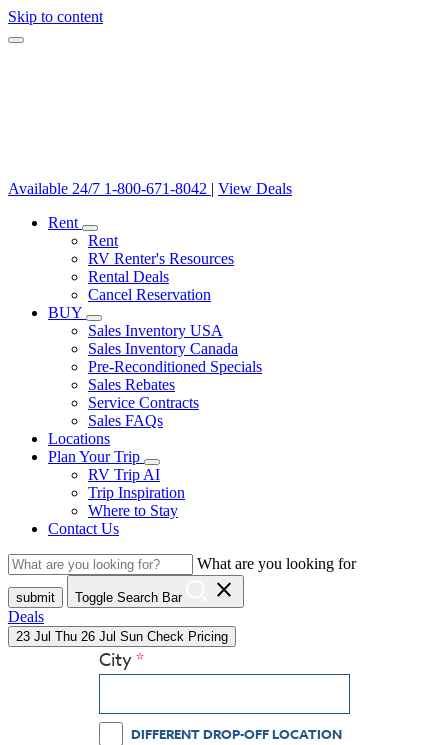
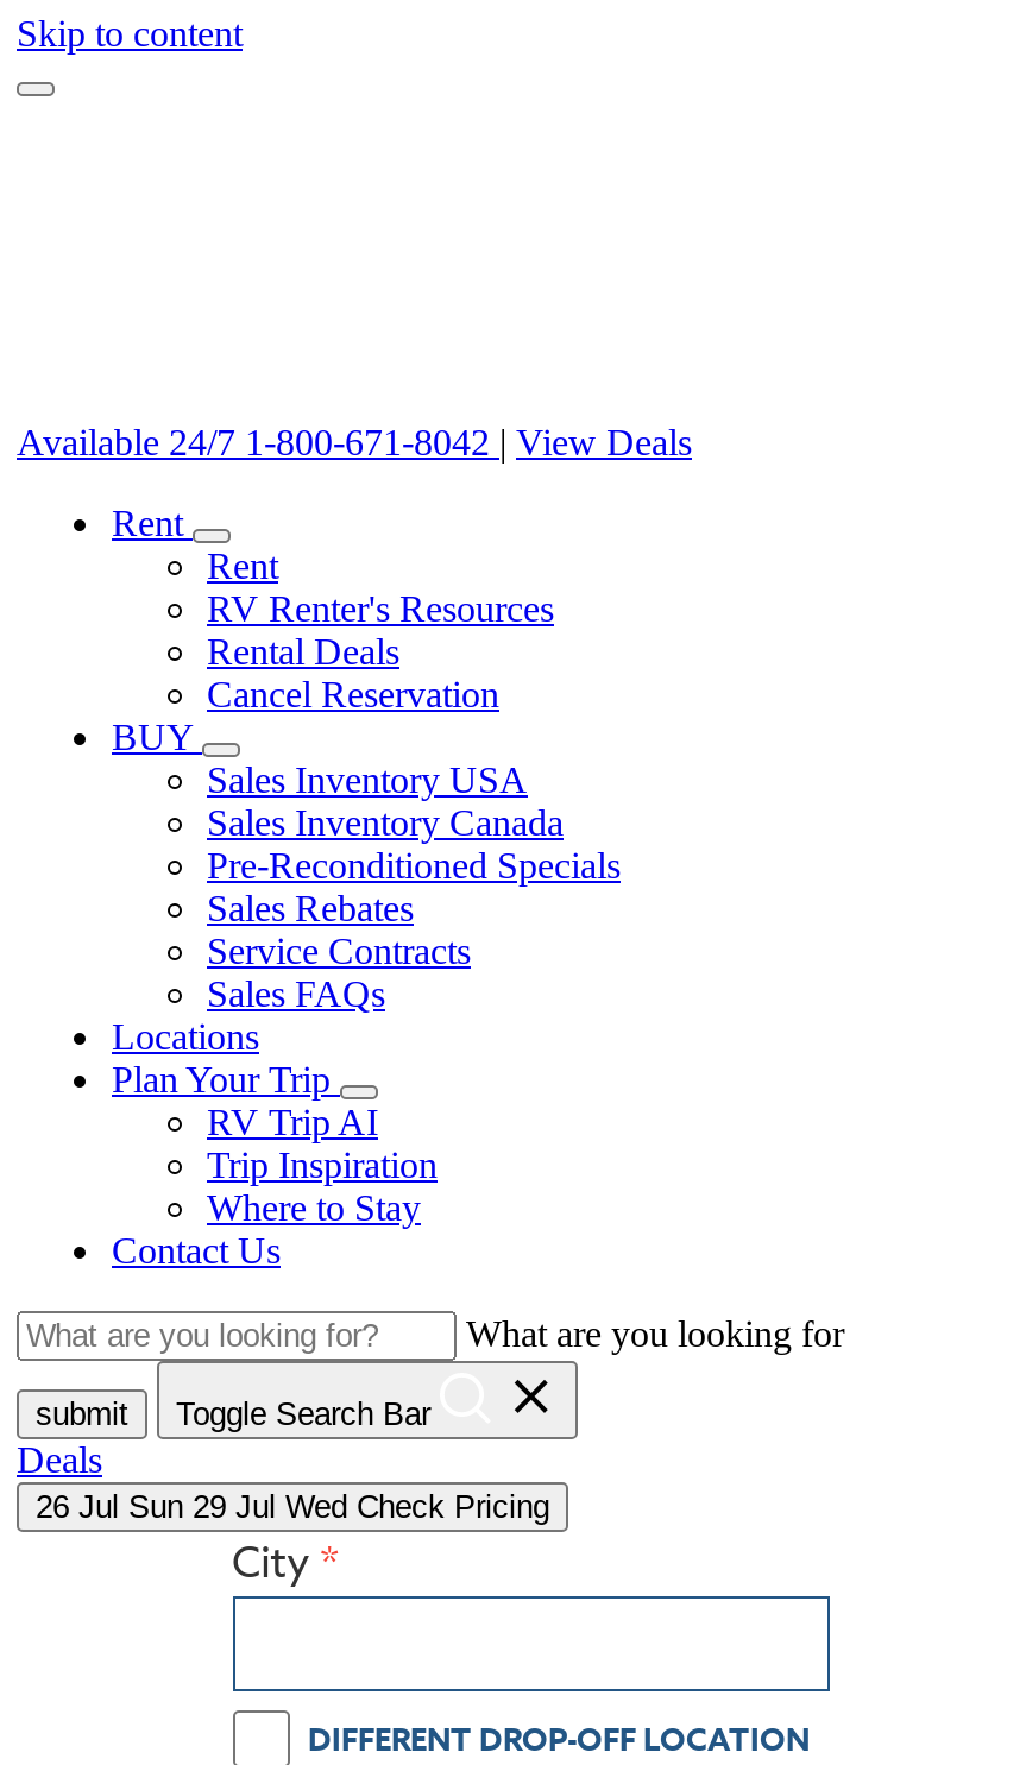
- 23 Jul Thu 26 Jul Sun Check Pricing
+ 26 Jul Sun 29 Jul Wed Check Pricing
